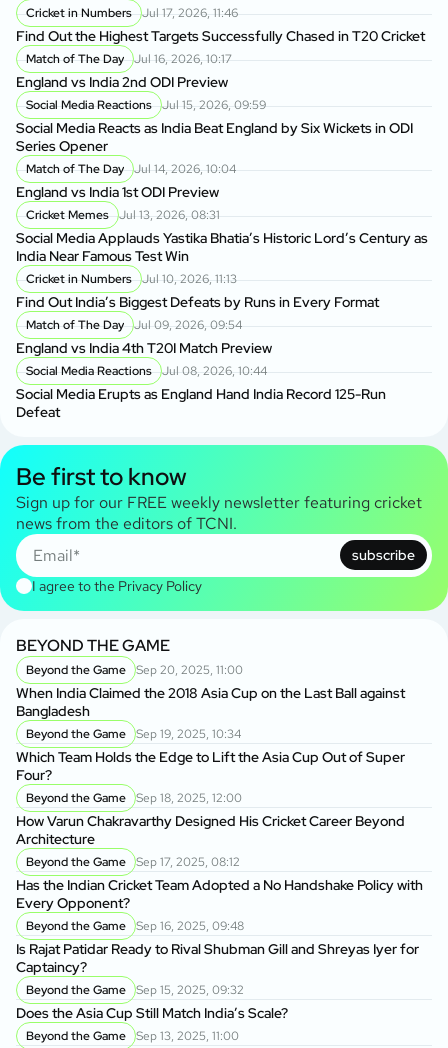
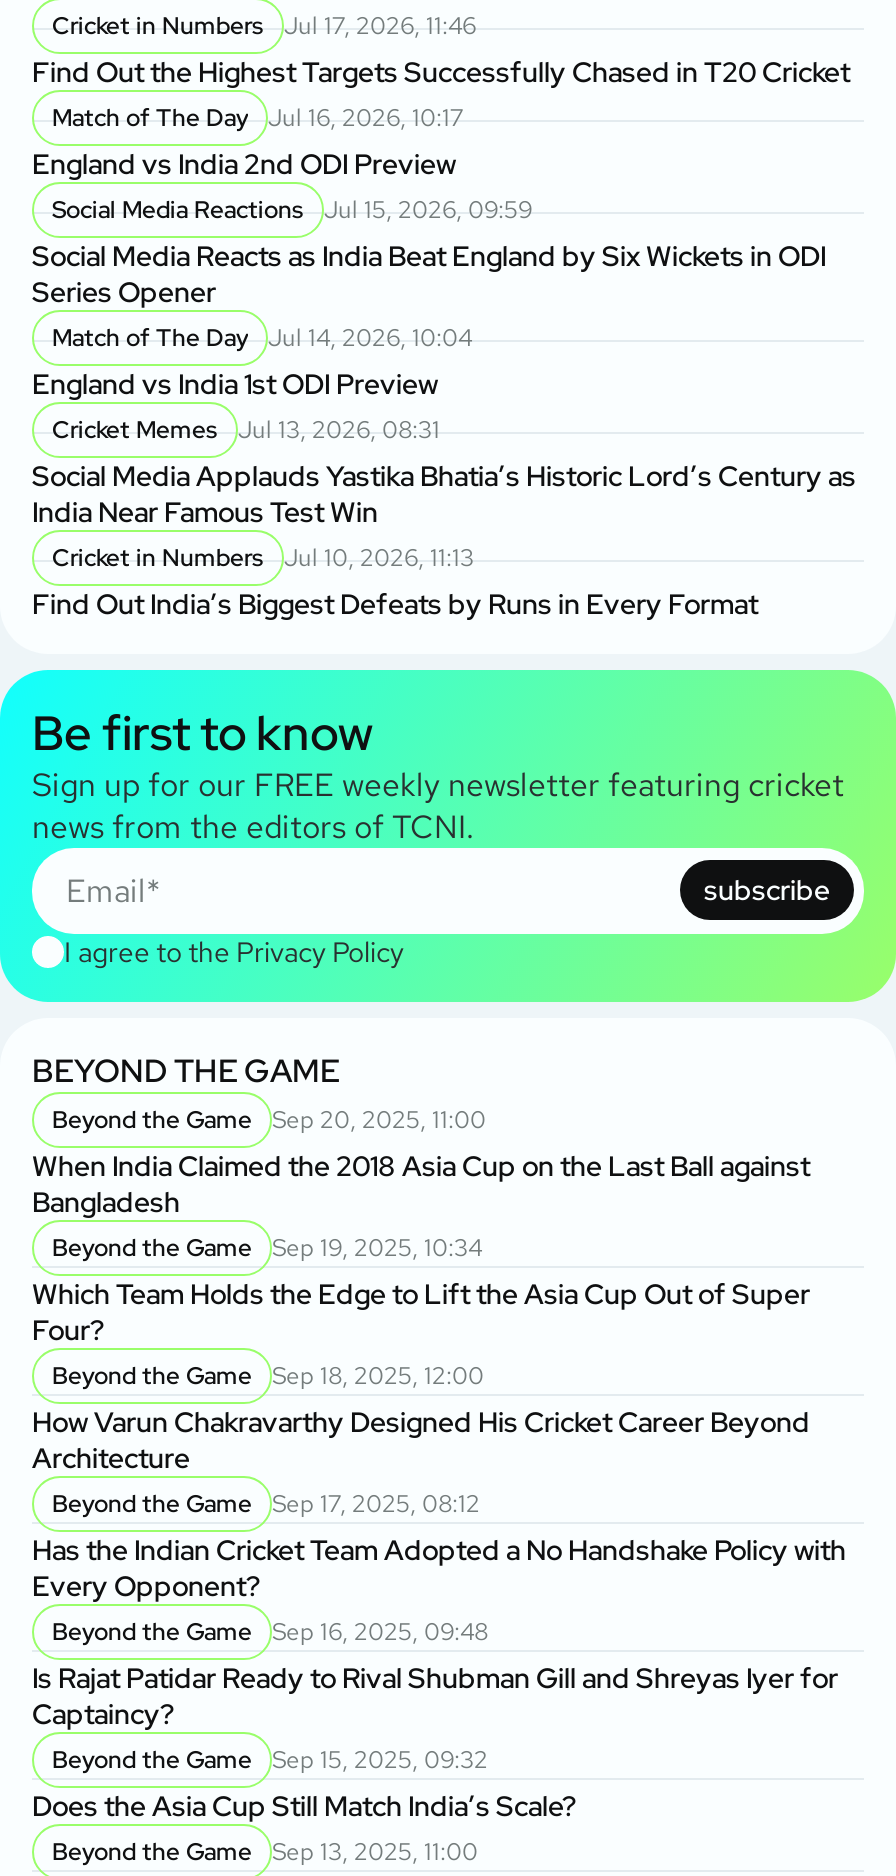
- Match of The Day
- Jul 09, 2026, 09:54
- England vs India 4th T20I Match Preview
- Social Media Reactions
- Jul 08, 2026, 10:44
- Social Media Erupts as England Hand India Record 125-Run
- Defeat
